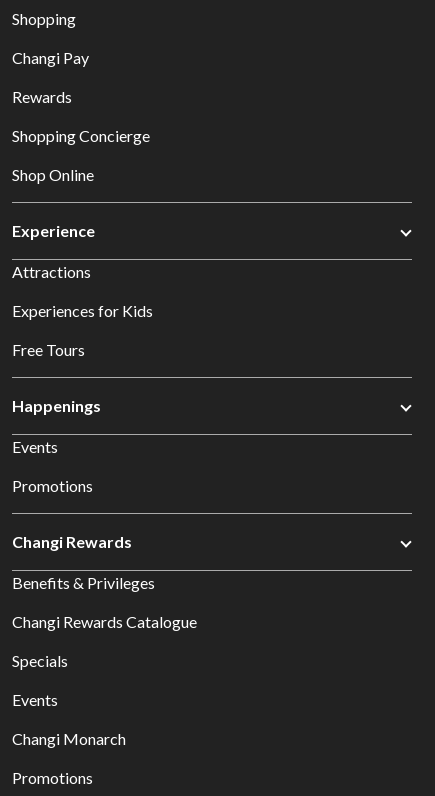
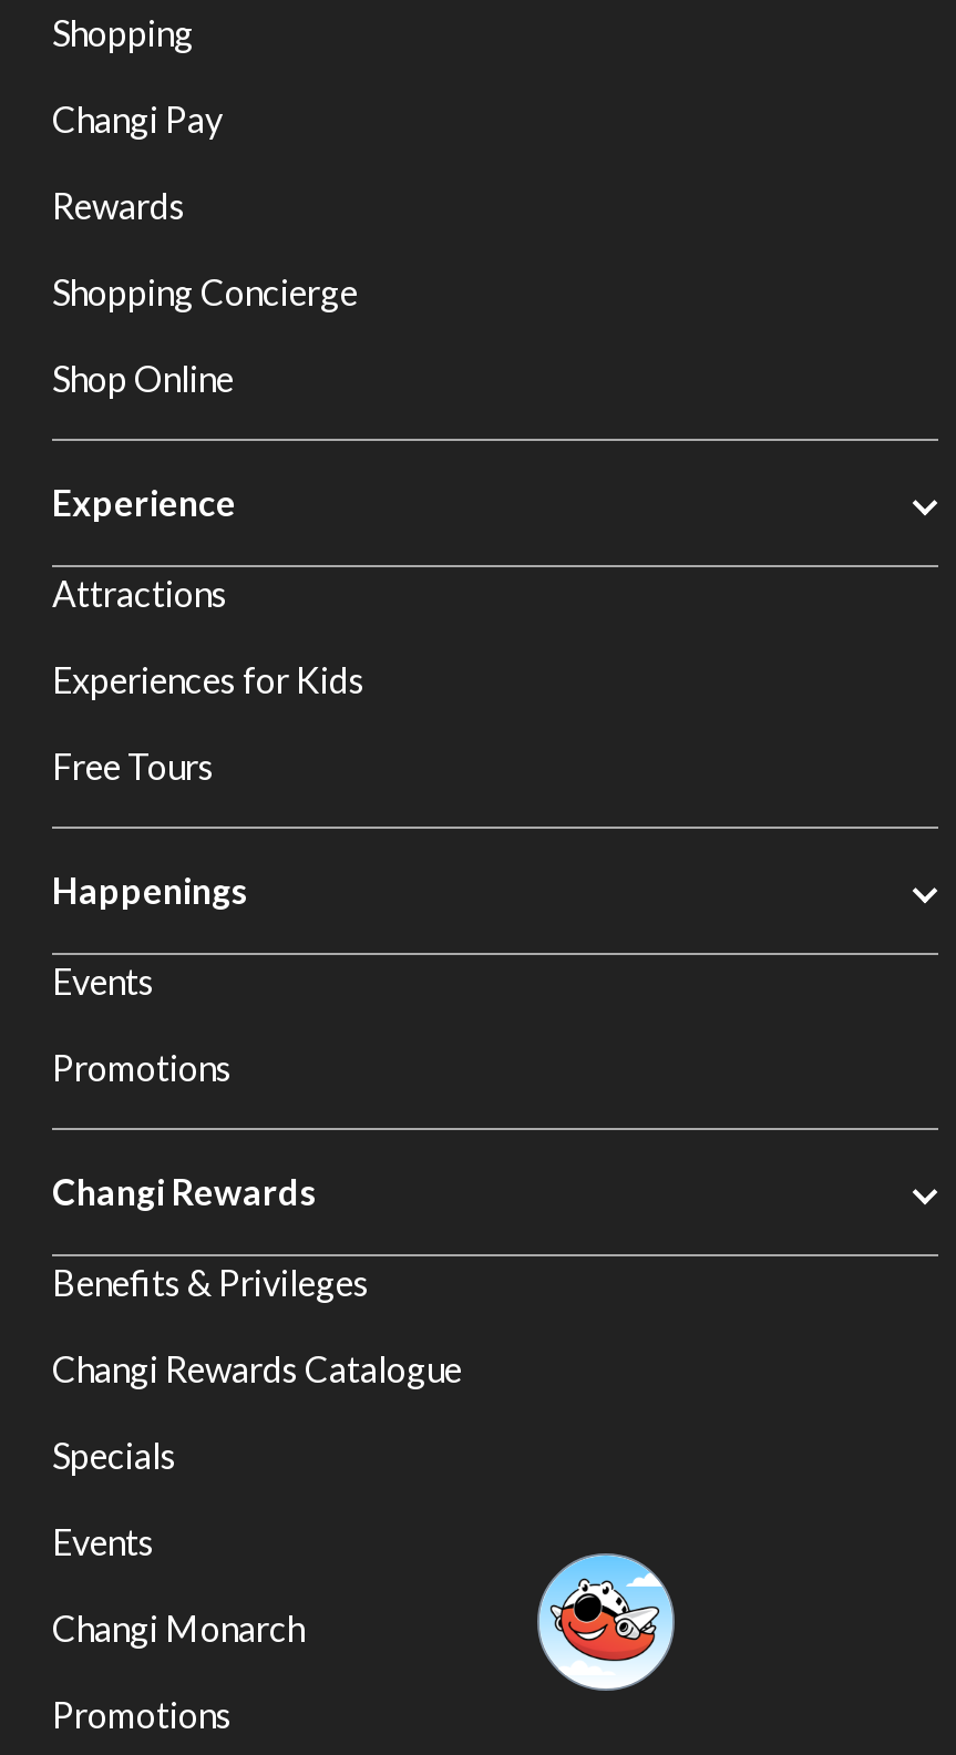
+ [image]
